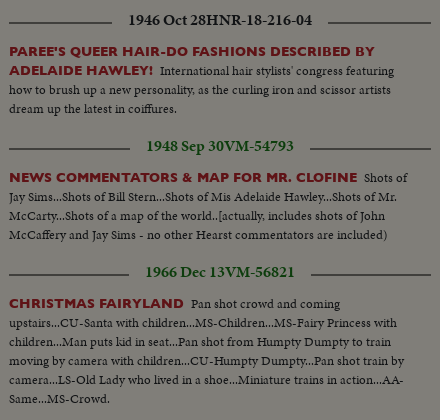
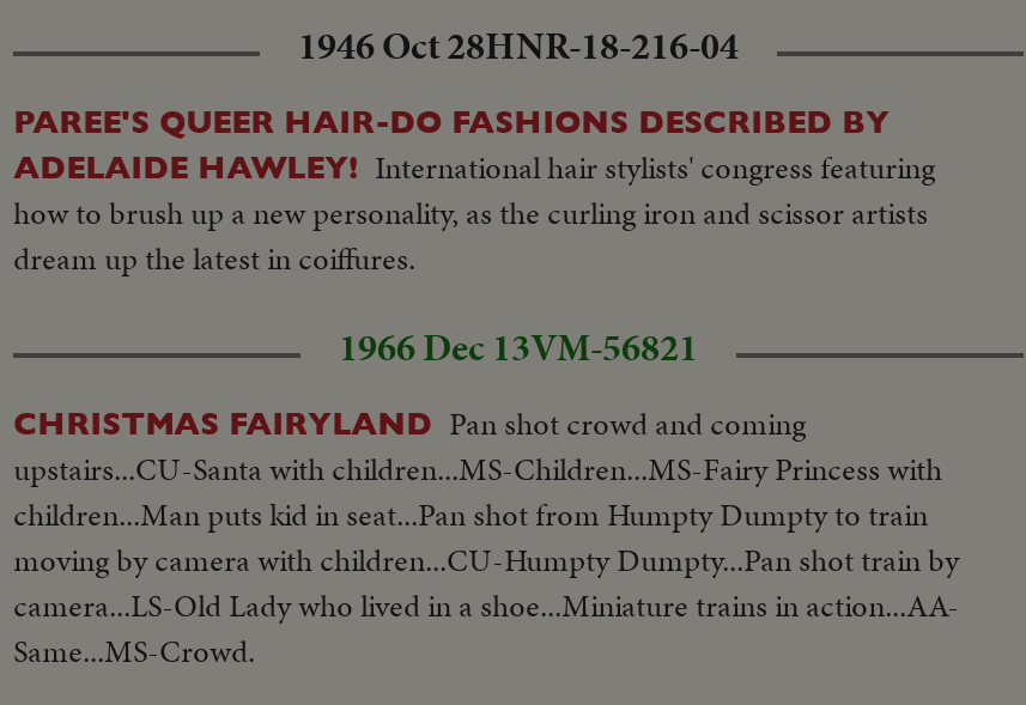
- 1948 Sep 30VM-54793
- NEWS COMMENTATORS & MAP FOR MR. CLOFINE Shots of
- Jay Sims...Shots of Bill Stern...Shots of Mis Adelaide Hawley...Shots of Mr.
- McCarty...Shots of a map of the world..[actually, includes shots of John
- McCaffery and Jay Sims - no other Hearst commentators are included)
